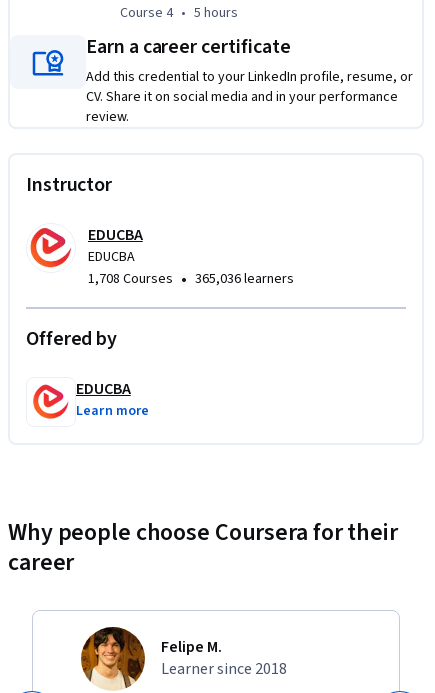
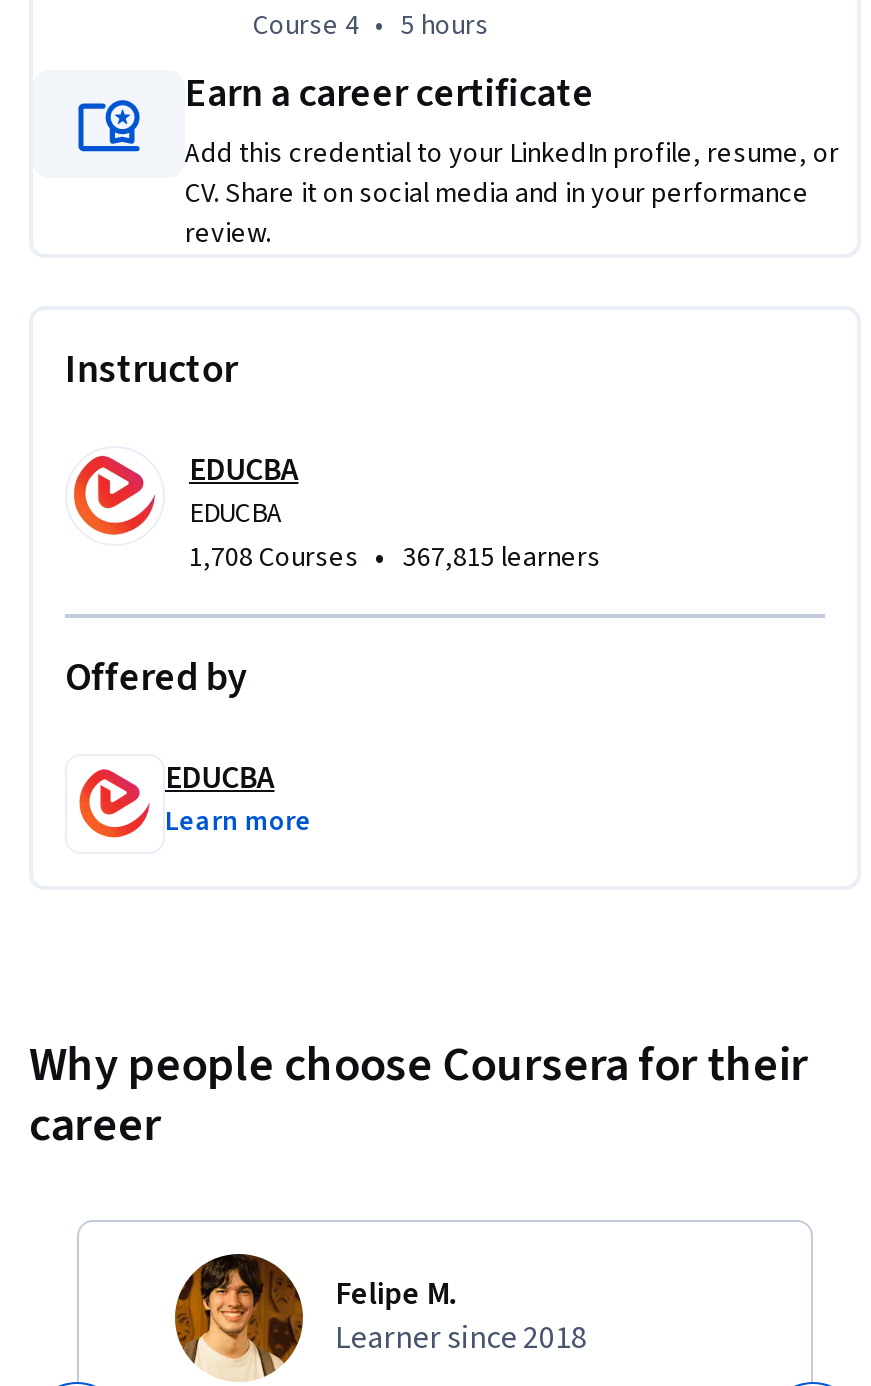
- 1,708 Courses • 365,036 learners
+ 1,708 Courses • 367,815 learners
